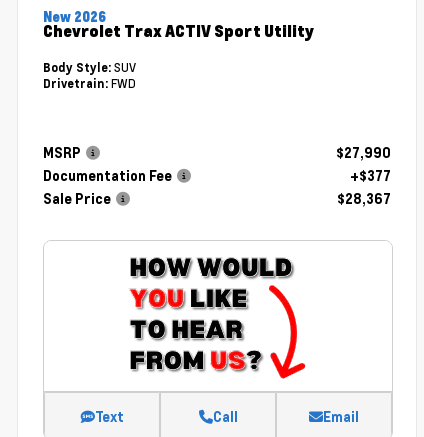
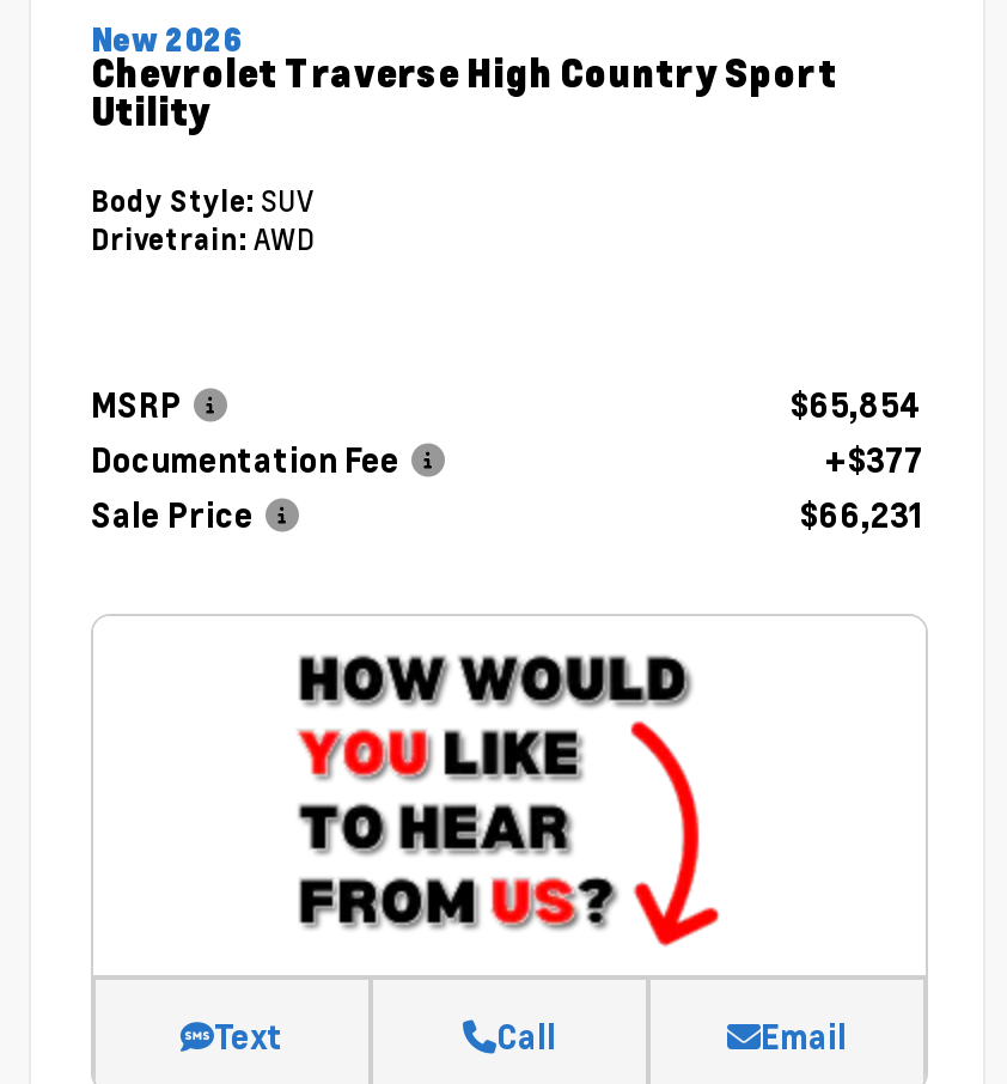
- Chevrolet Trax ACTIV Sport Utility
+ Chevrolet Traverse High Country Sport
+ Utility

- Drivetrain: FWD
+ Drivetrain: AWD

- $27,990
+ $65,854

- $28,367
+ $66,231
